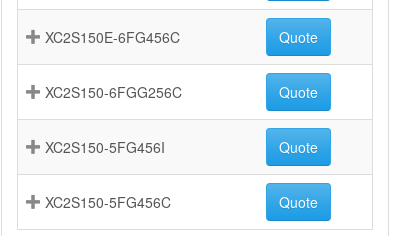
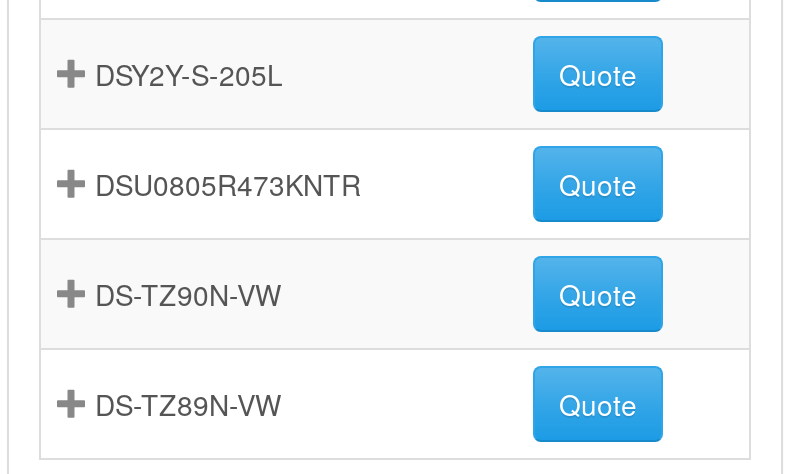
- XC2S150E-6FG456C
+ DSY2Y-S-205L

- XC2S150-6FGG256C
+ DSU0805R473KNTR

- XC2S150-5FG456I
+ DS-TZ90N-VW

- XC2S150-5FG456C
+ DS-TZ89N-VW
